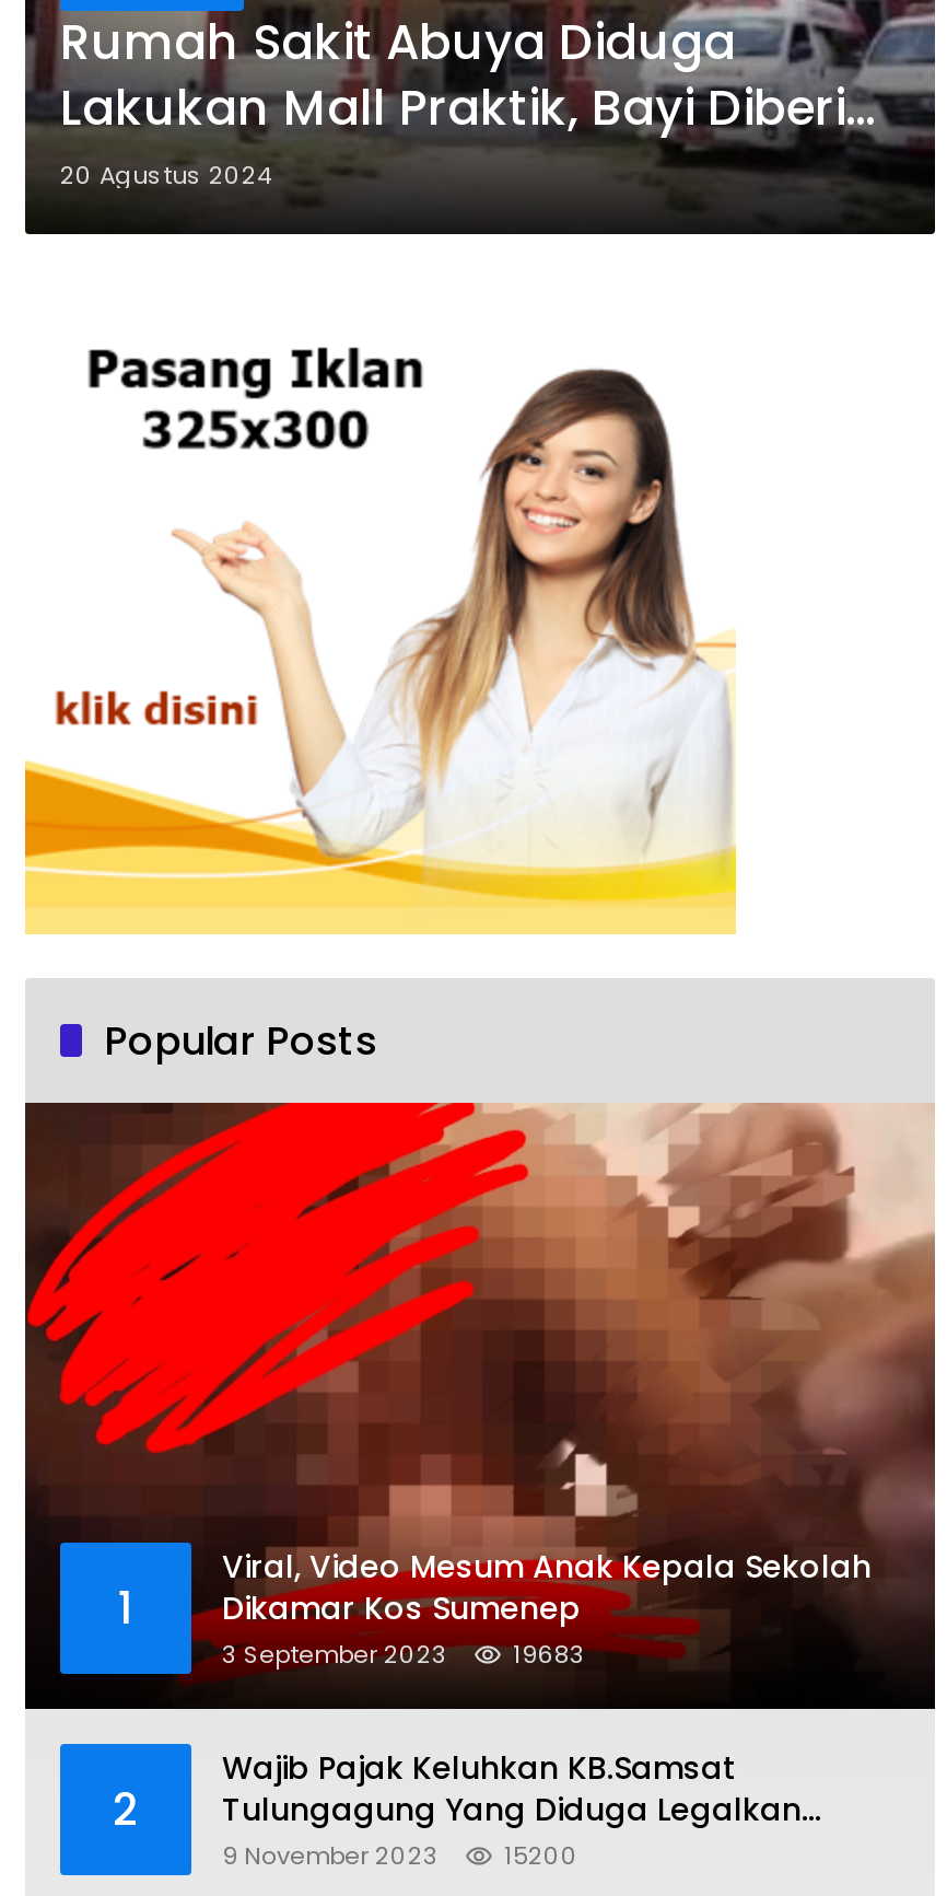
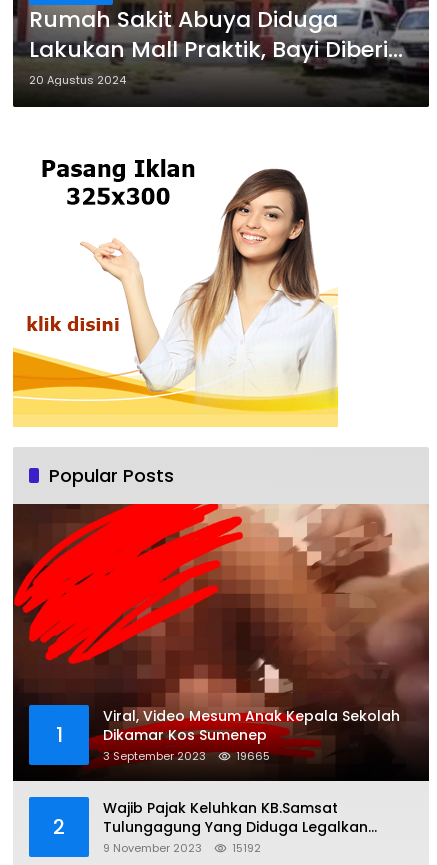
- 3 September 2023 19683
+ 3 September 2023 19665

- 15200
+ 15192
